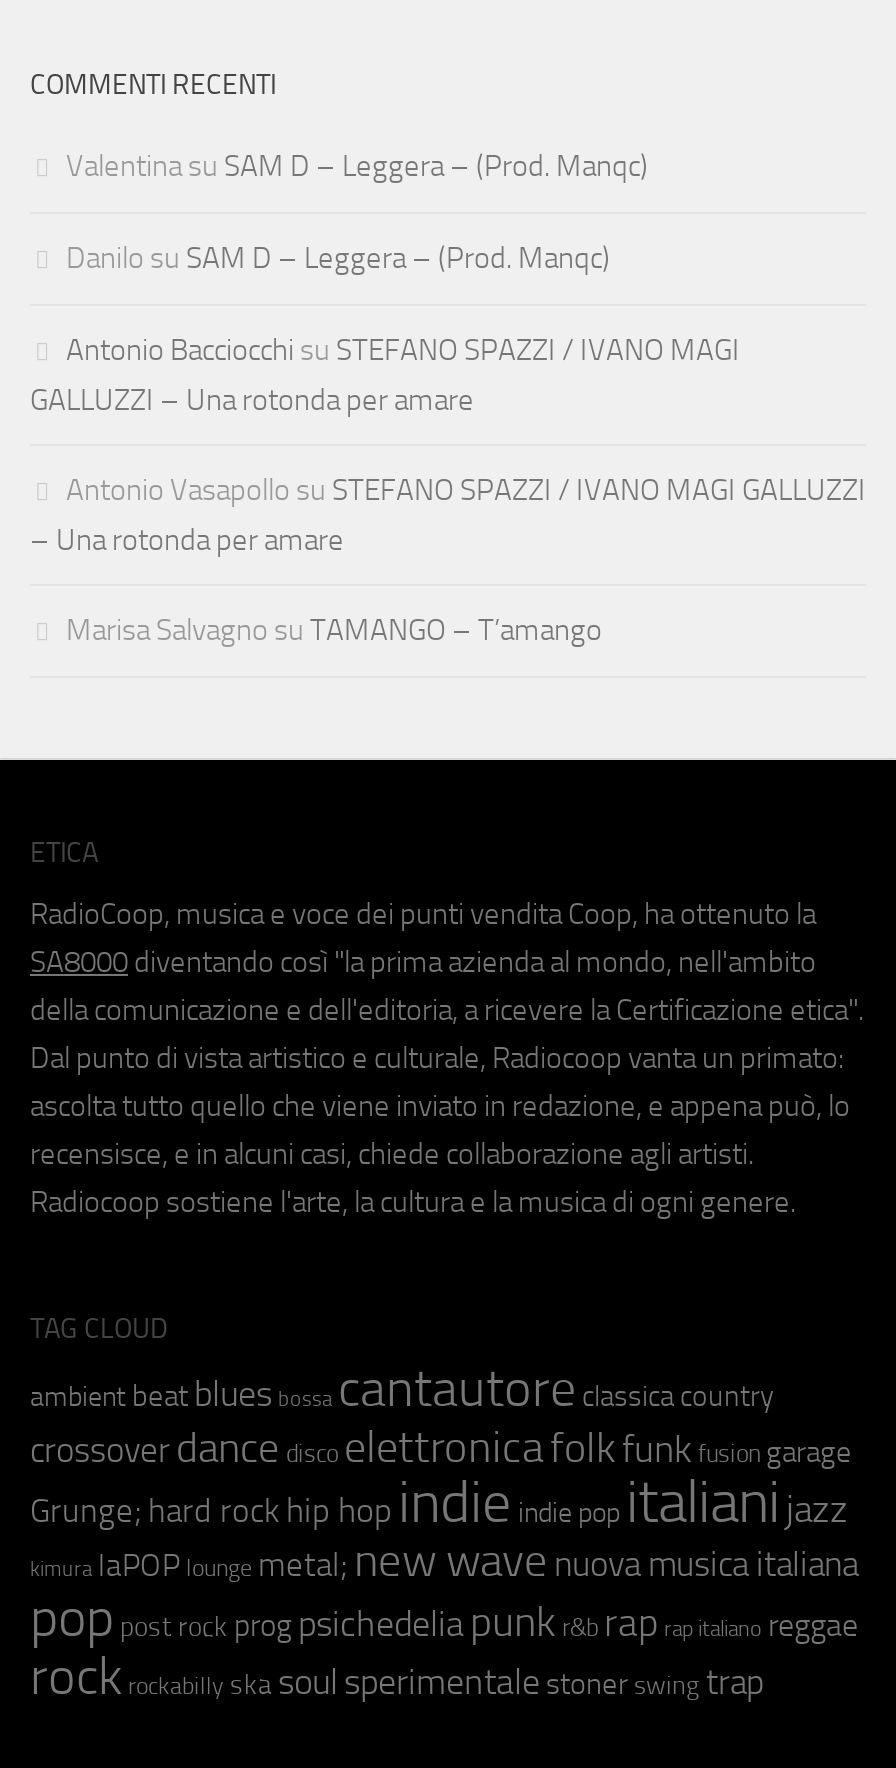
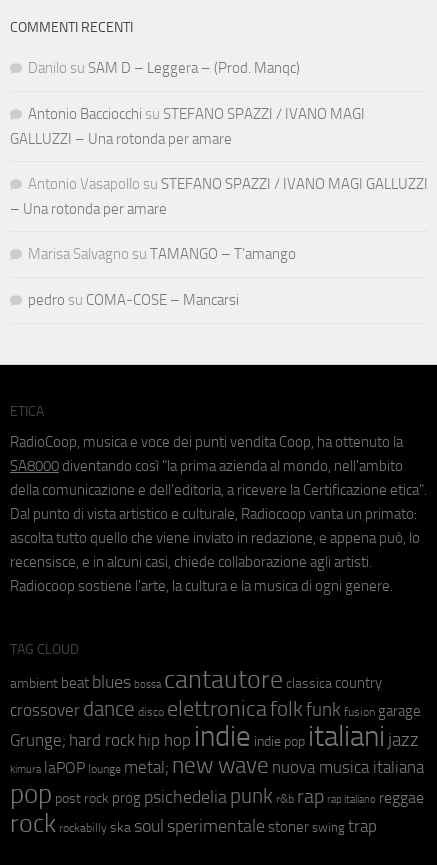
- Valentina su SAM D – Leggera – (Prod. Manqc)

moved up: Danilo su SAM D – Leggera – (Prod. Manqc) | Antonio Bacciocchi su STEFANO SPAZZI / IVANO MAGI | GALLUZZI – Una rotonda per amare | Antonio Vasapollo su STEFANO SPAZZI / IVANO MAGI GALLUZZI | – Una rotonda per amare | Marisa Salvagno su TAMANGO – T’amango

+ pedro su COMA-COSE – Mancarsi
